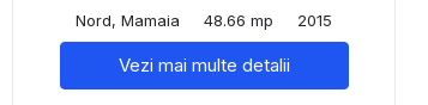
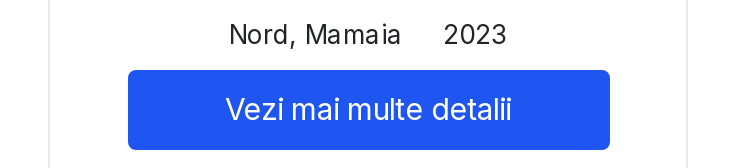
- 48.66 mp
- 2015
+ 2023
